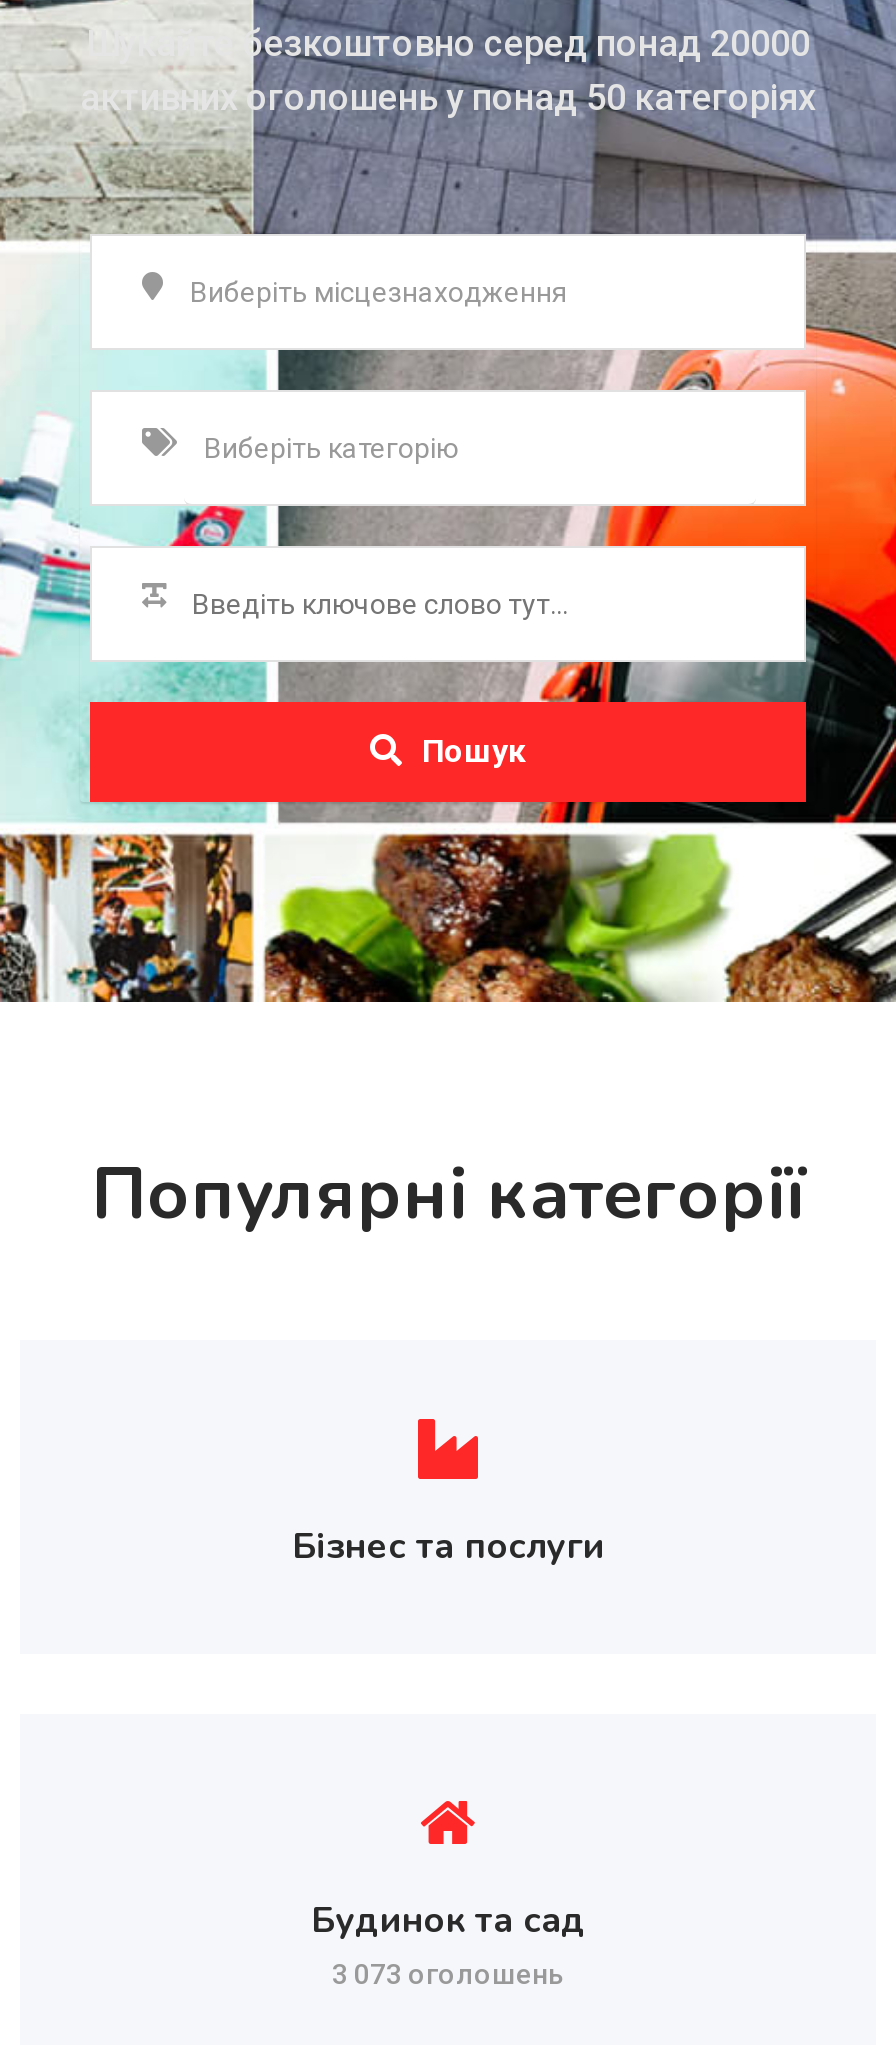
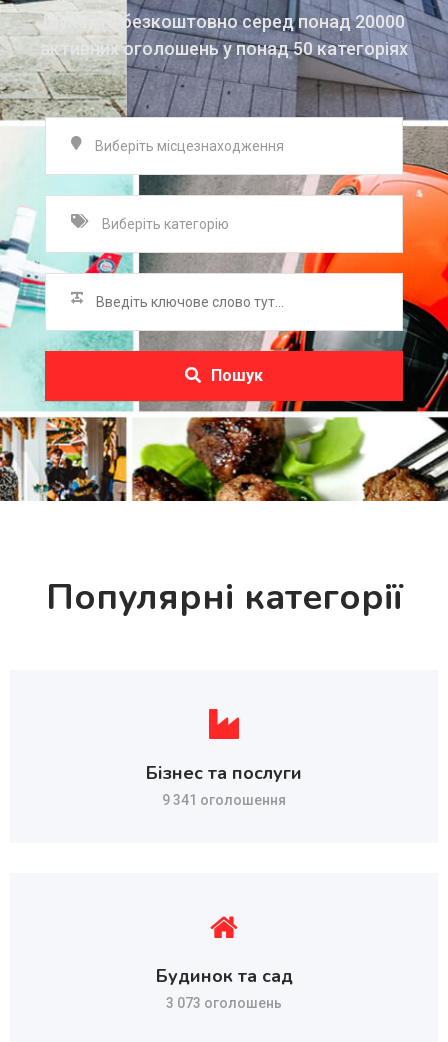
+ 9 341 оголошення
